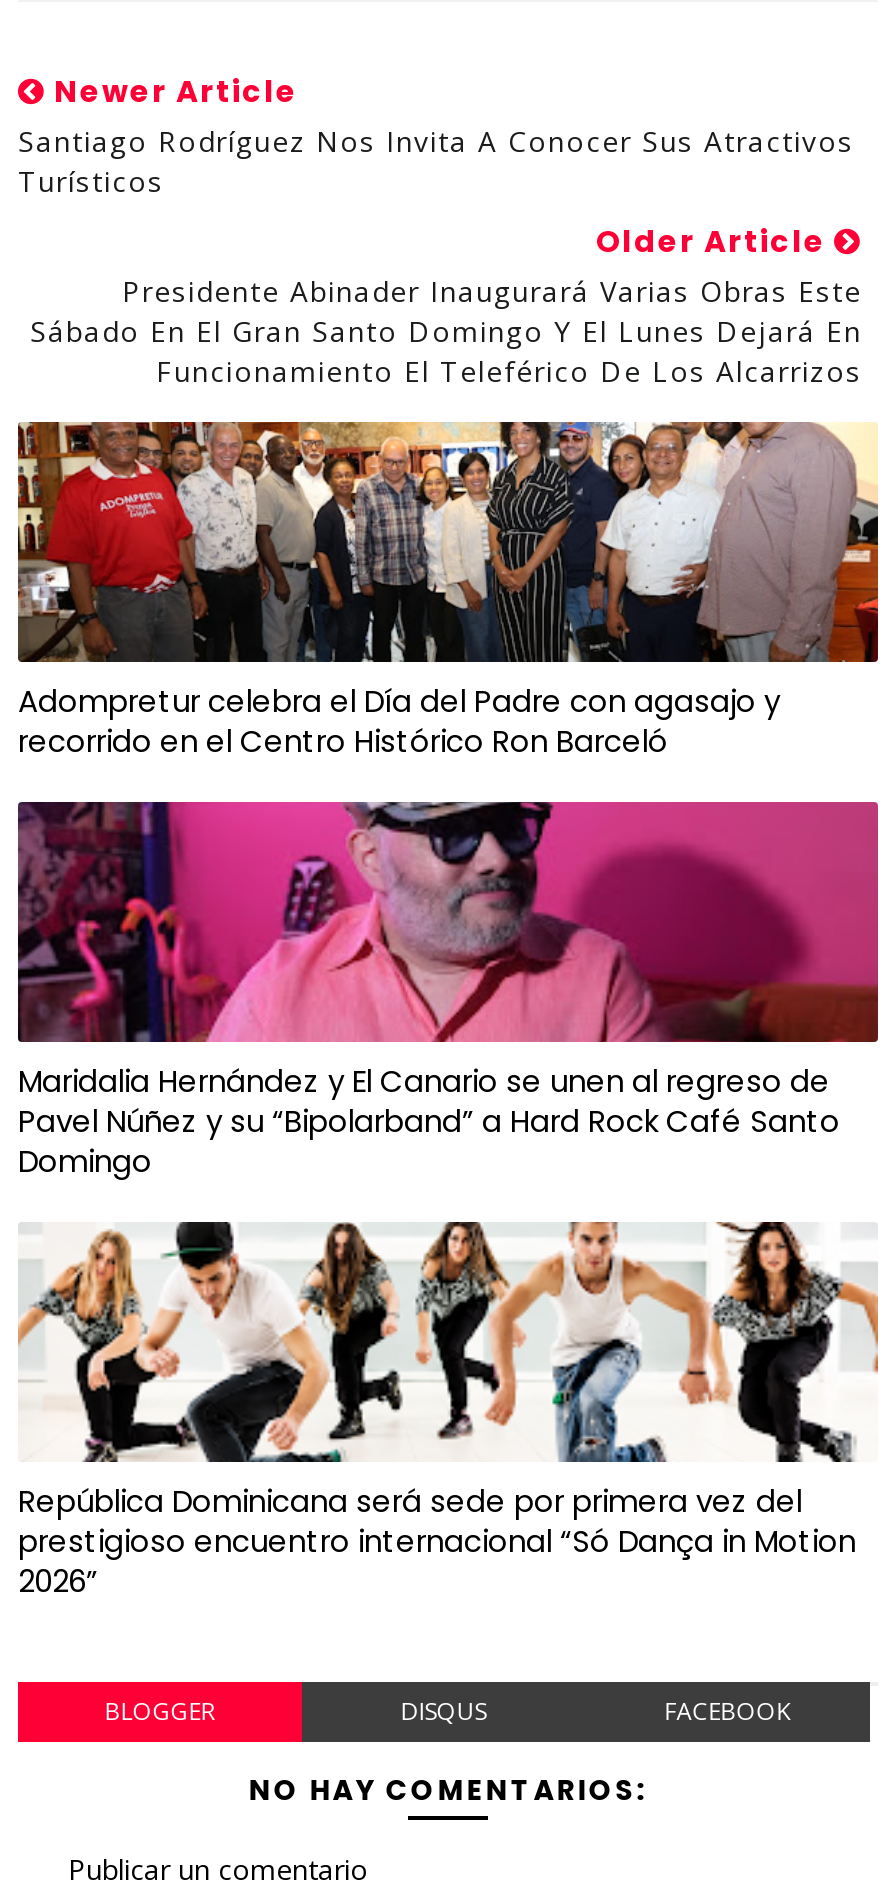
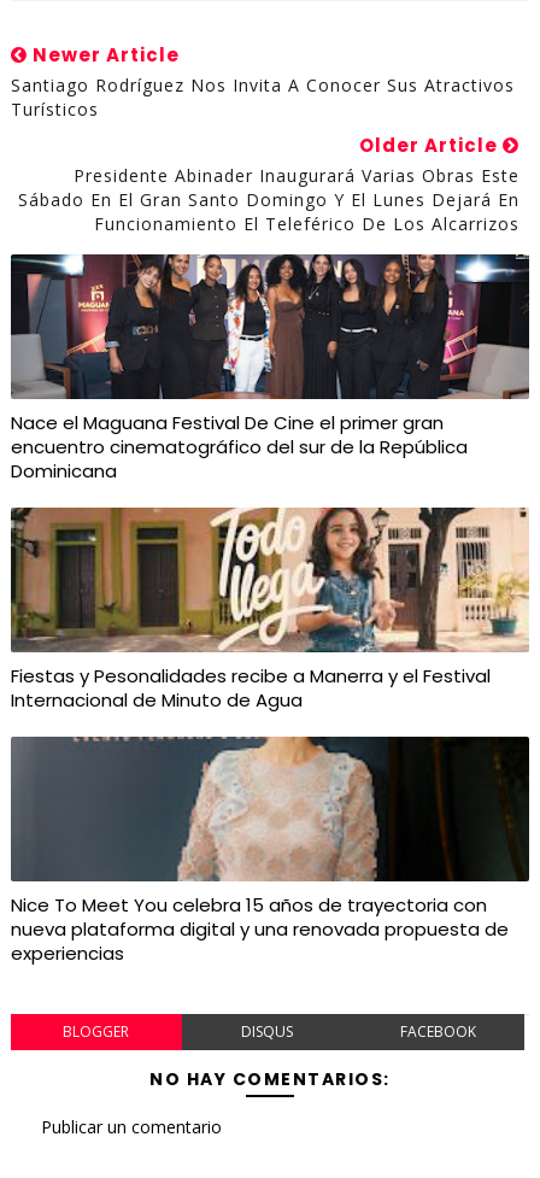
- [image]
- Adompretur celebra el Día del Padre con agasajo y
- recorrido en el Centro Histórico Ron Barceló
+ [image]
+ Nace el Maguana Festival De Cine el primer gran
+ encuentro cinematográfico del sur de la República
+ Dominicana

- [image]
- Maridalia Hernández y El Canario se unen al regreso de
- Pavel Núñez y su “Bipolarband” a Hard Rock Café Santo
- Domingo
+ [image]
+ Fiestas y Pesonalidades recibe a Manerra y el Festival
+ Internacional de Minuto de Agua

- [image]
- República Dominicana será sede por primera vez del
- prestigioso encuentro internacional “Só Dança in Motion
- 2026”
+ [image]
+ Nice To Meet You celebra 15 años de trayectoria con
+ nueva plataforma digital y una renovada propuesta de
+ experiencias
